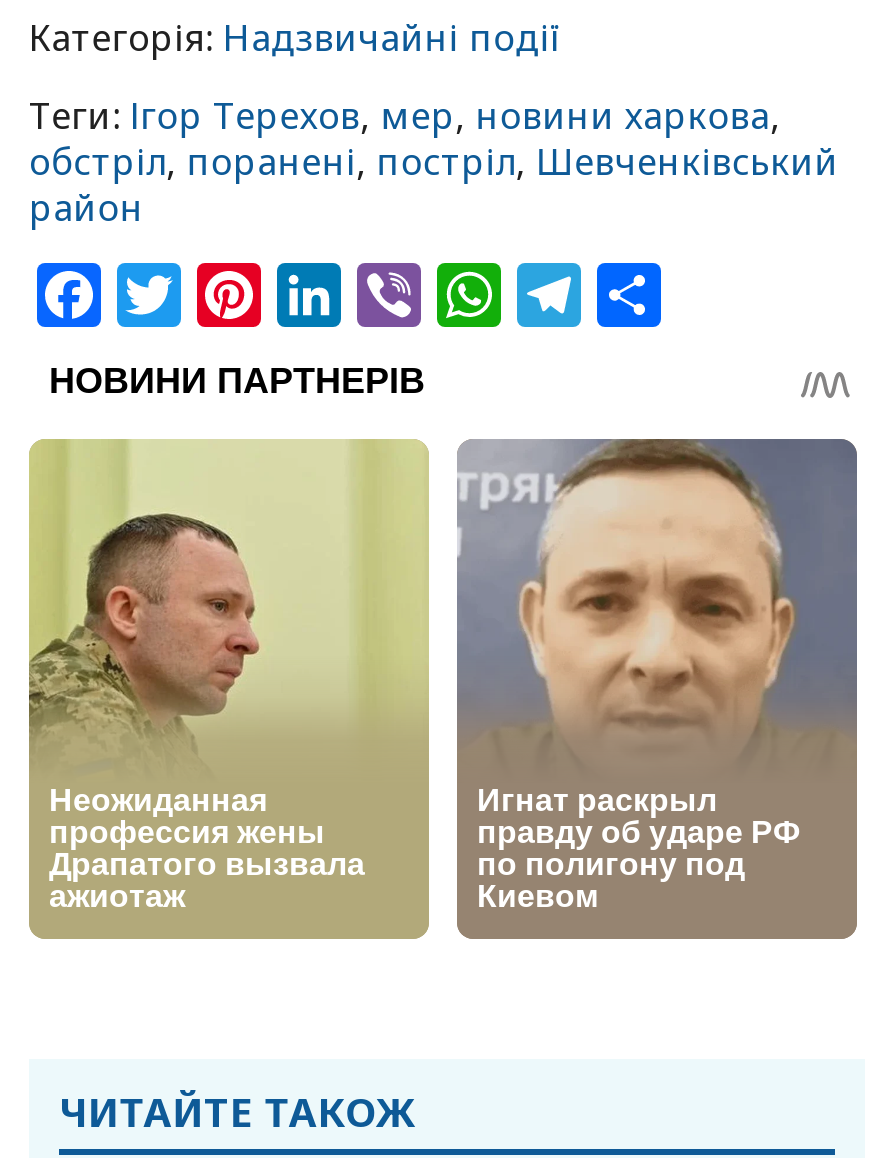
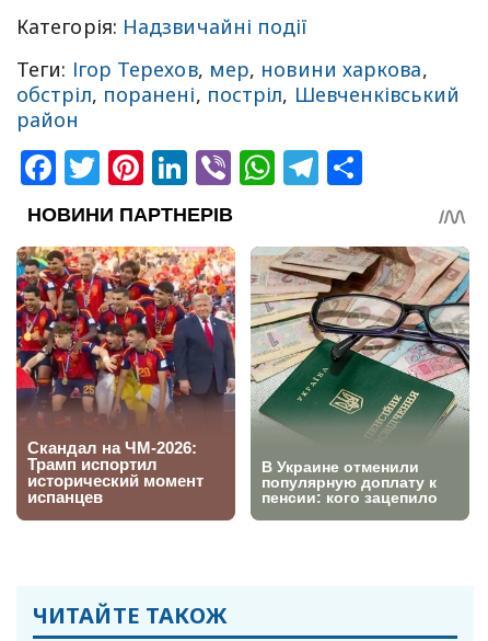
- [image]
+ [image]

- [image]
+ [image]
